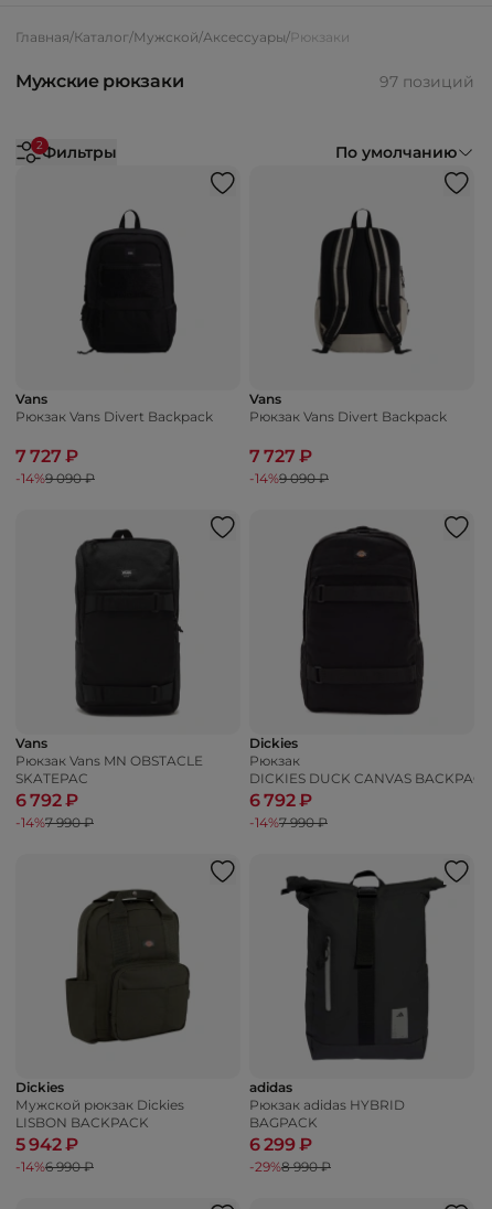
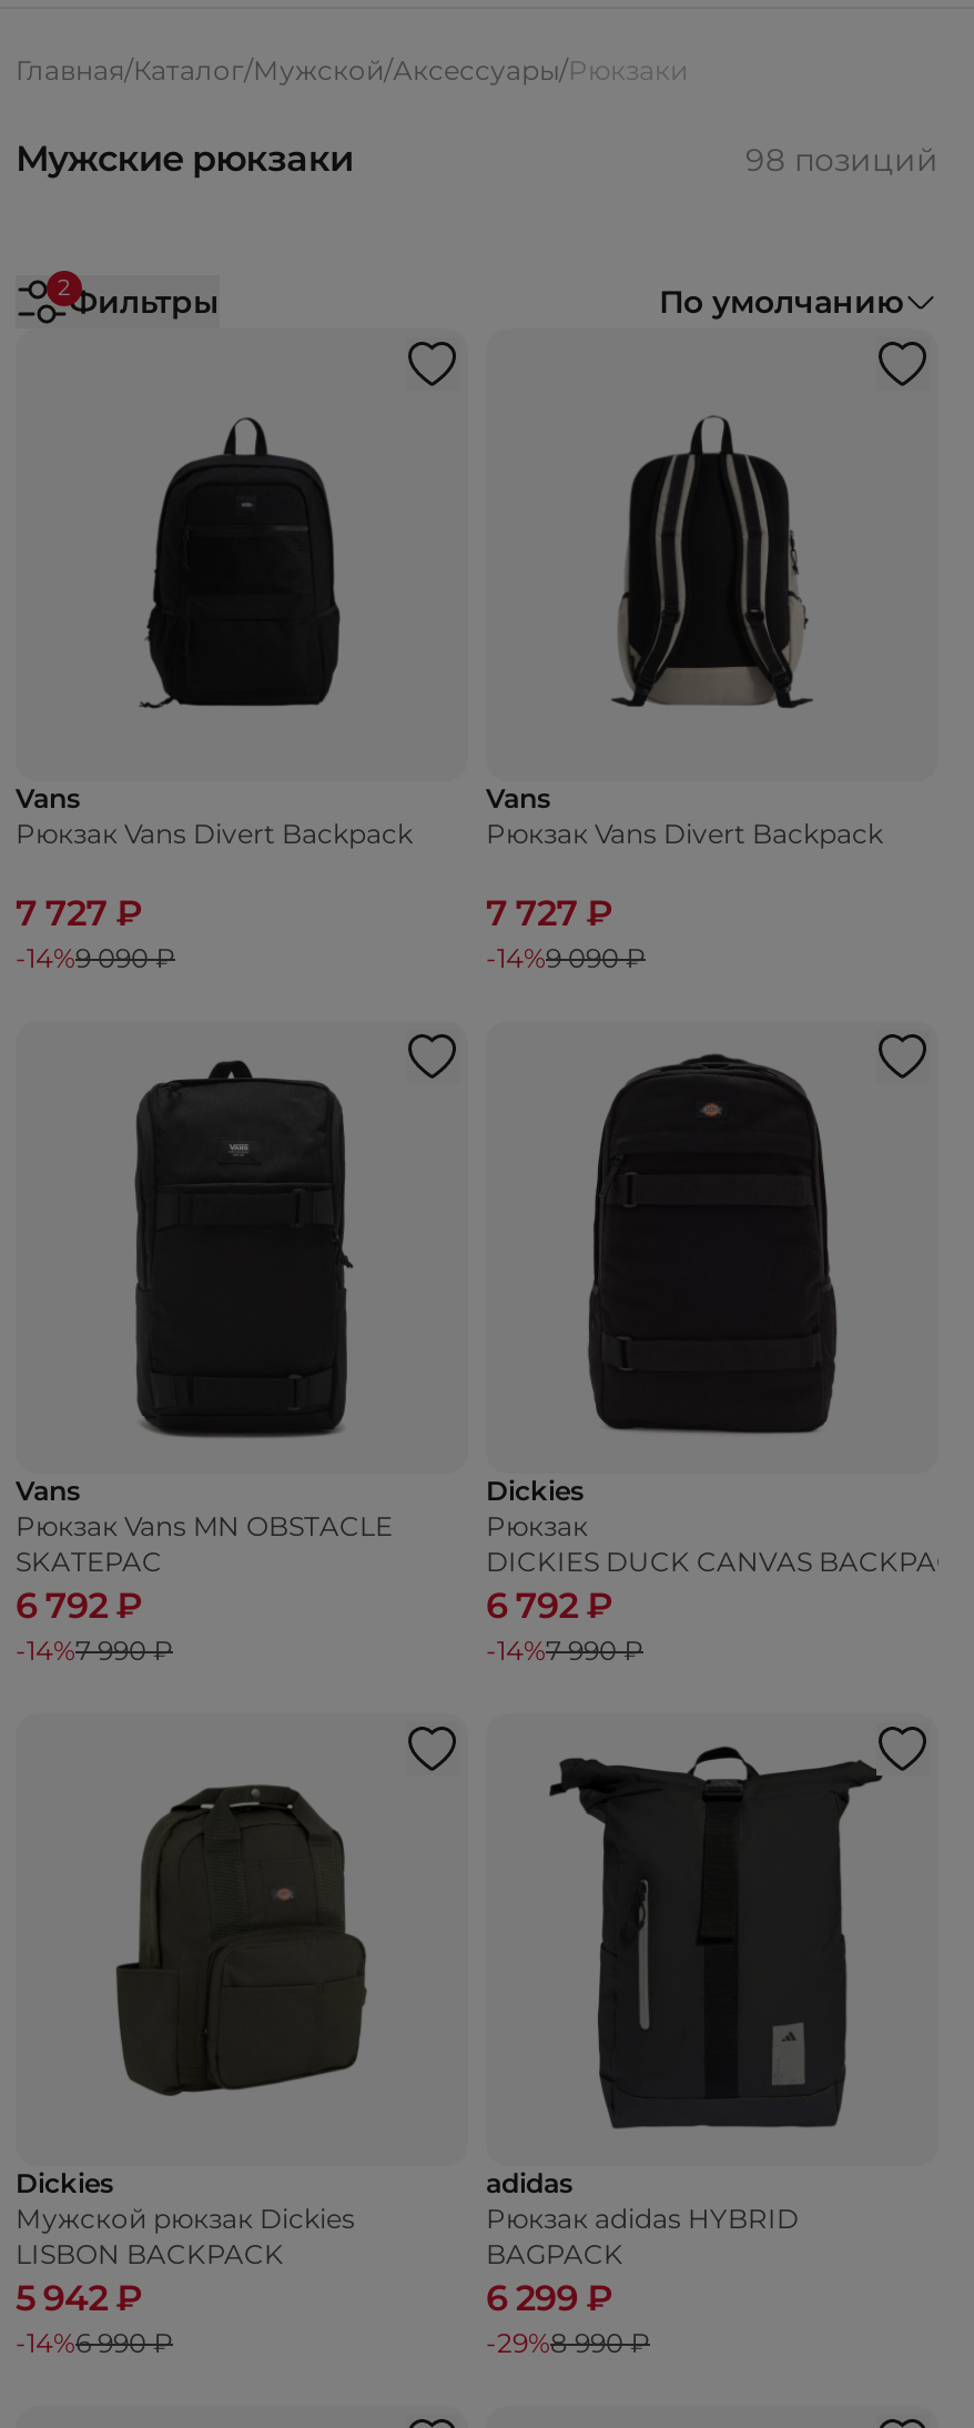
- 97 позиций
+ 98 позиций
